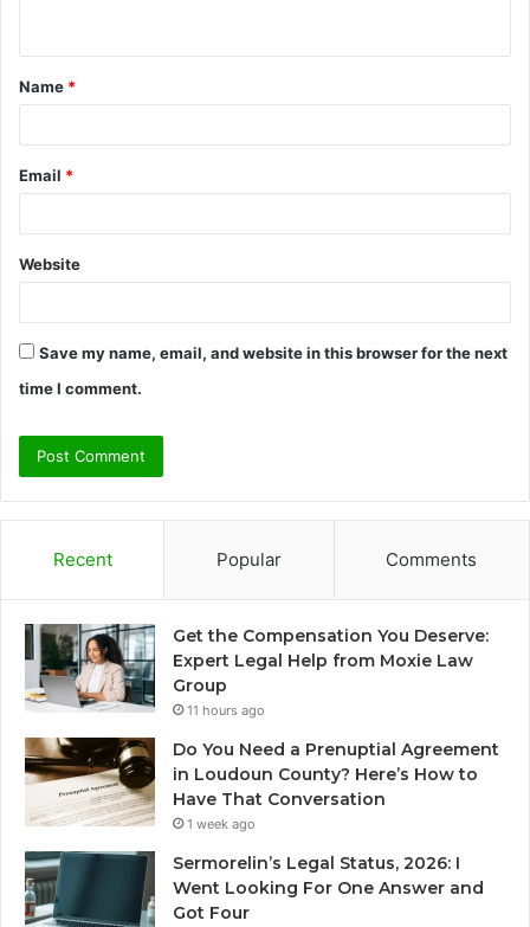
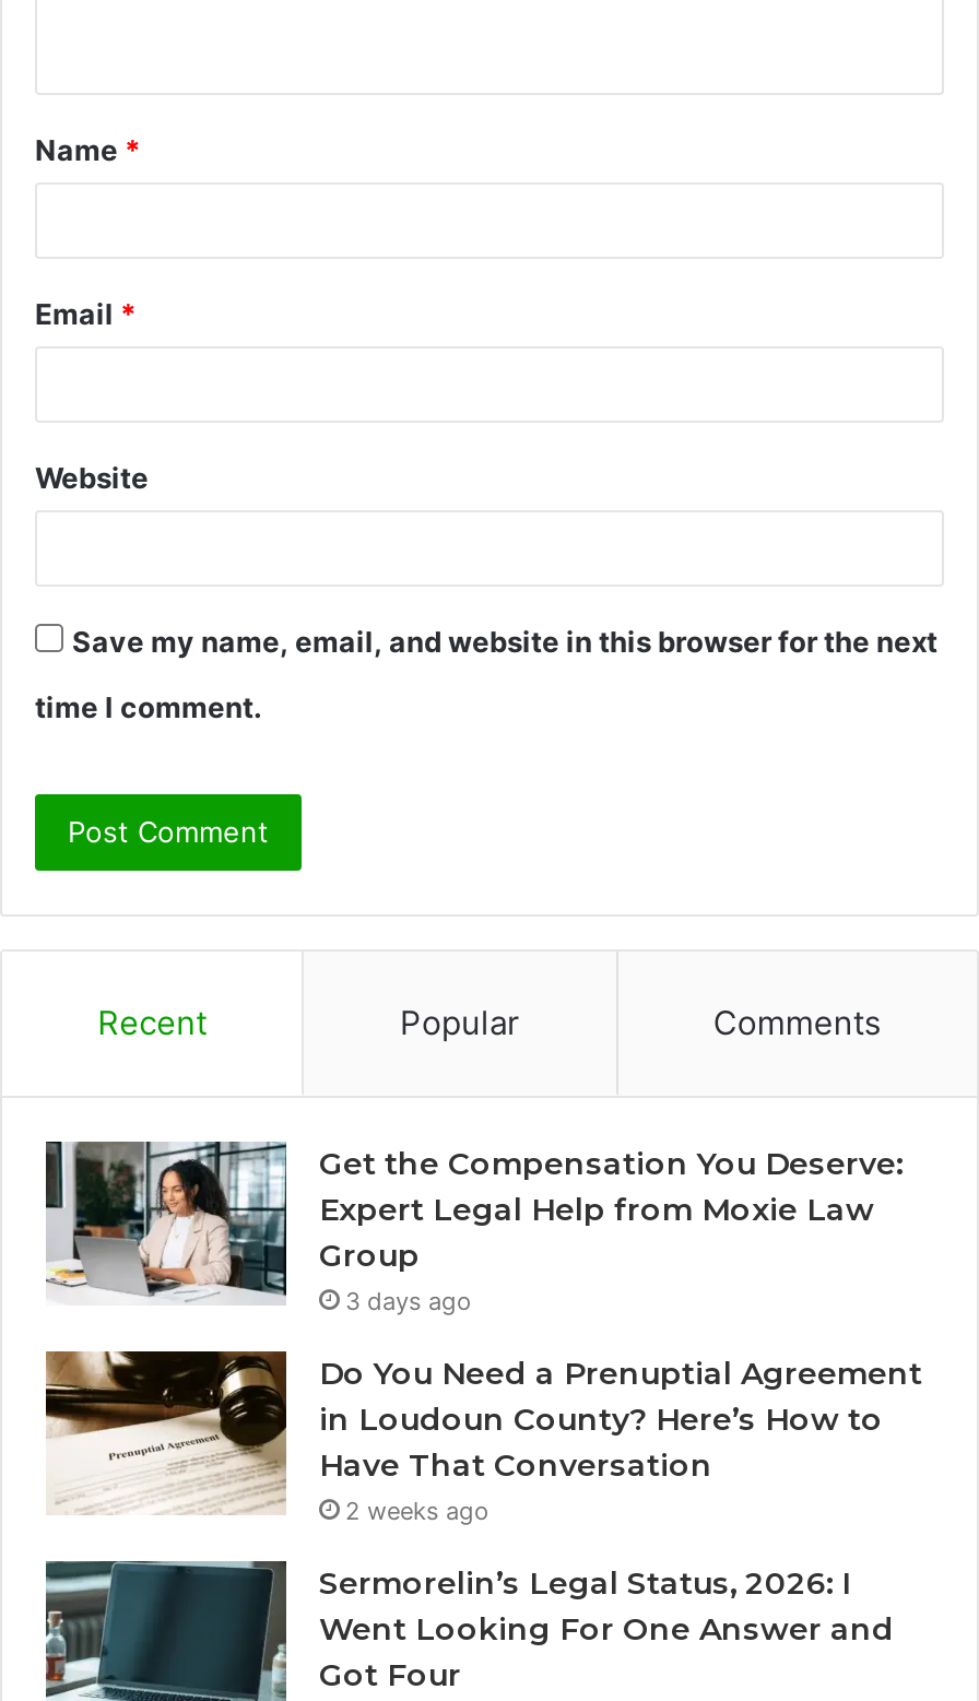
- 11 hours ago
+ 3 days ago

- 1 week ago
+ 2 weeks ago
